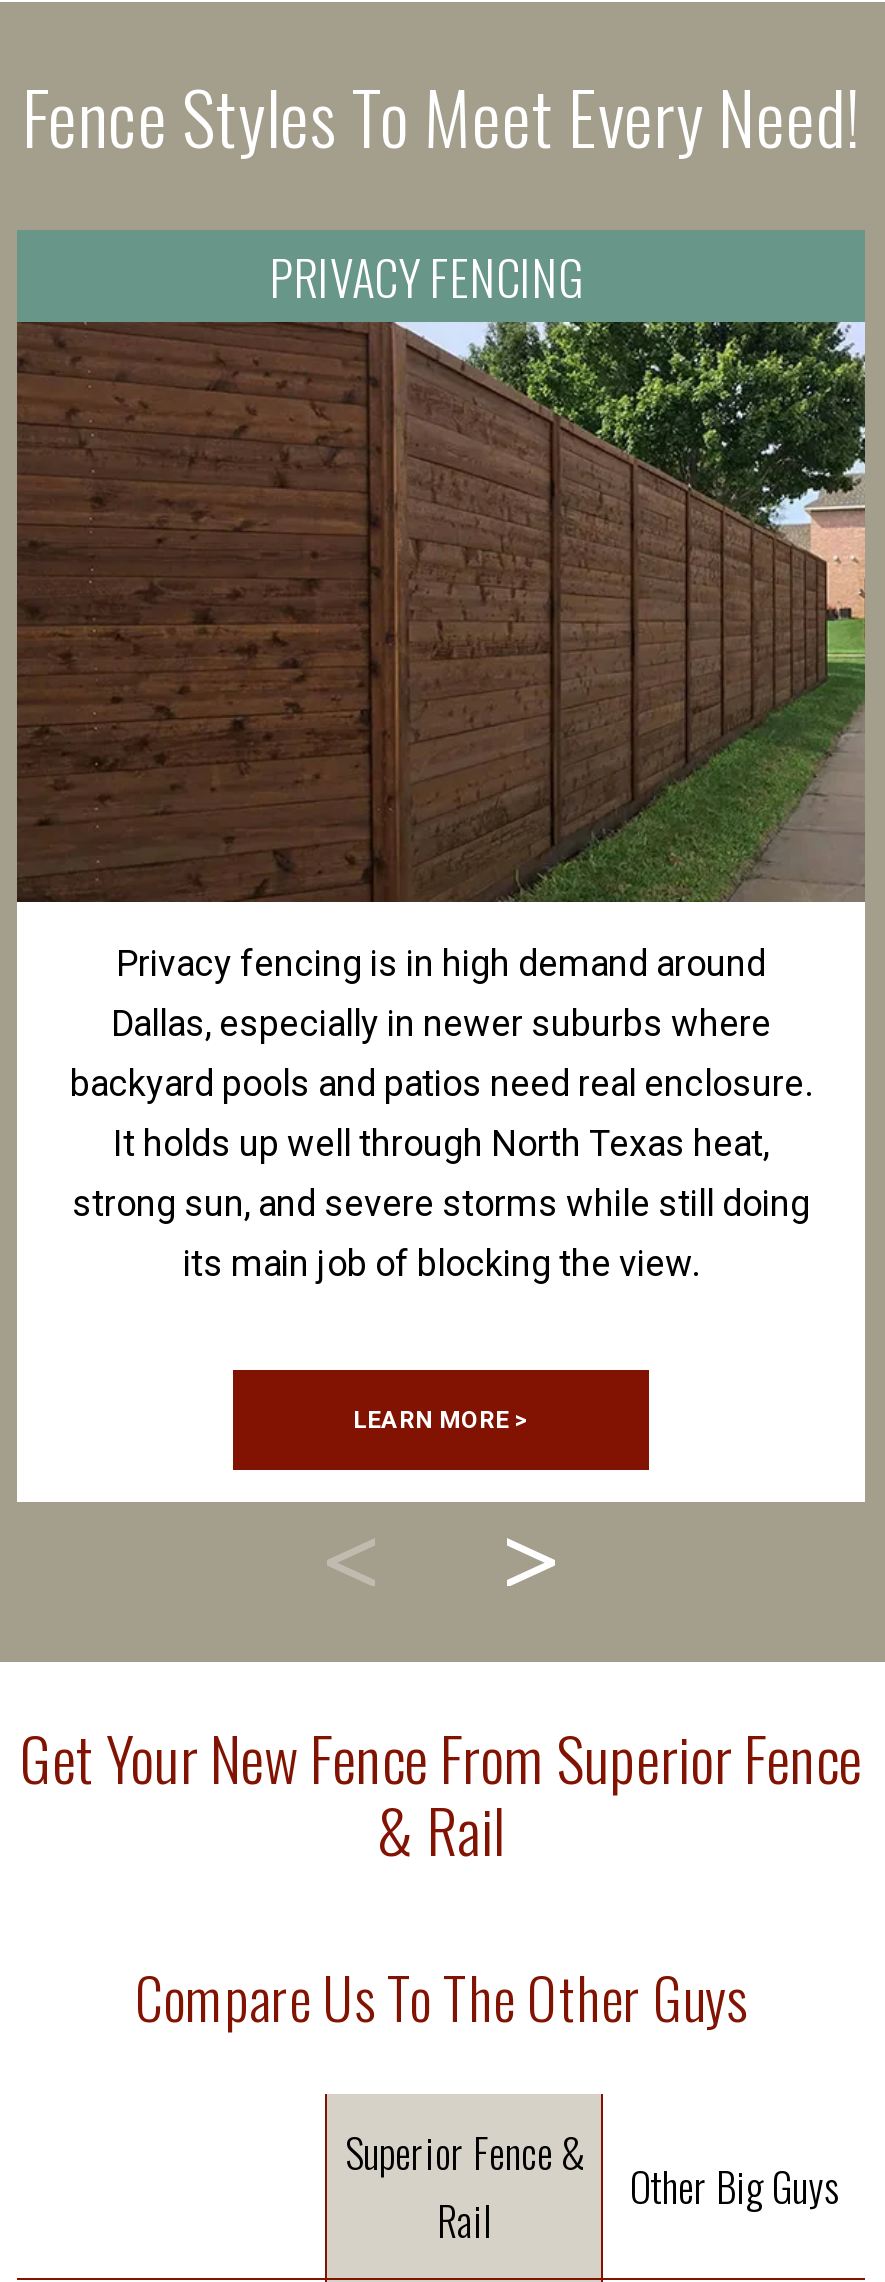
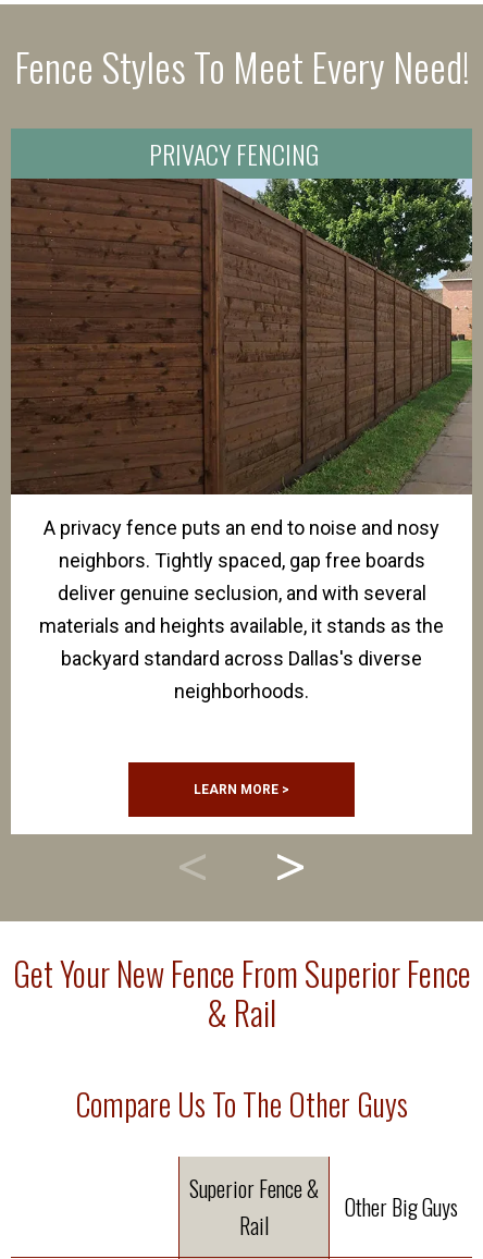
- Privacy fencing is in high demand around
- Dallas, especially in newer suburbs where
- backyard pools and patios need real enclosure.
- It holds up well through North Texas heat,
- strong sun, and severe storms while still doing
- its main job of blocking the view.
+ A privacy fence puts an end to noise and nosy
+ neighbors. Tightly spaced, gap free boards
+ deliver genuine seclusion, and with several
+ materials and heights available, it stands as the
+ backyard standard across Dallas's diverse
+ neighborhoods.
